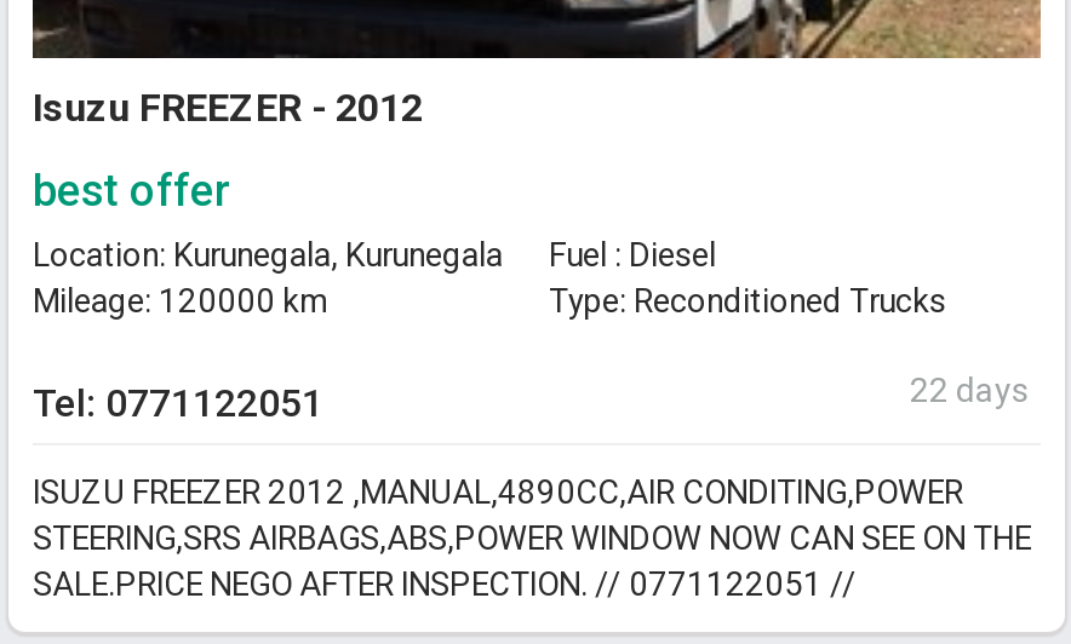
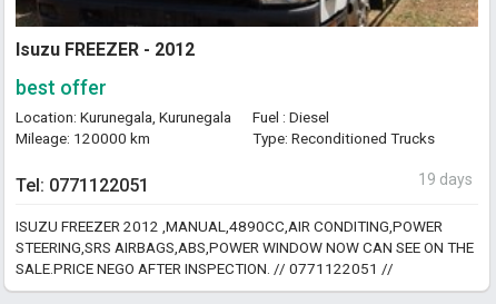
- 22 days
+ 19 days
